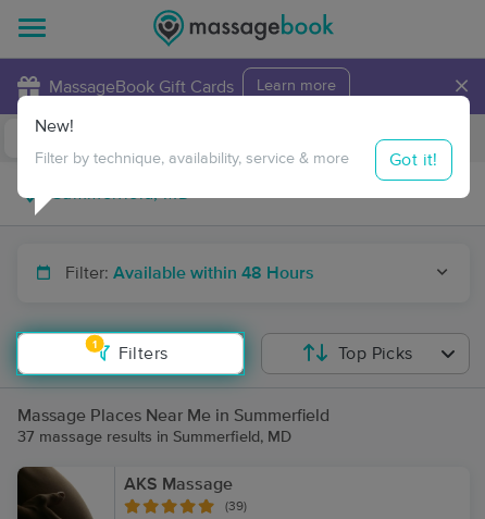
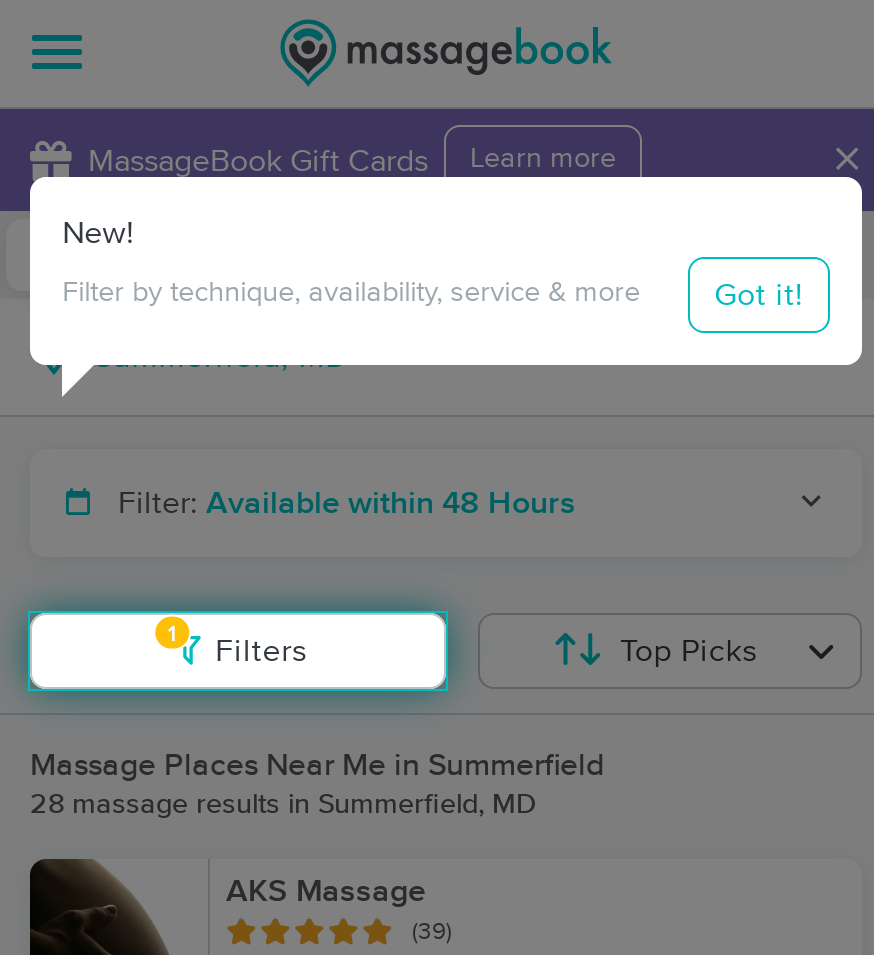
- 37 massage results in Summerfield, MD
+ 28 massage results in Summerfield, MD
